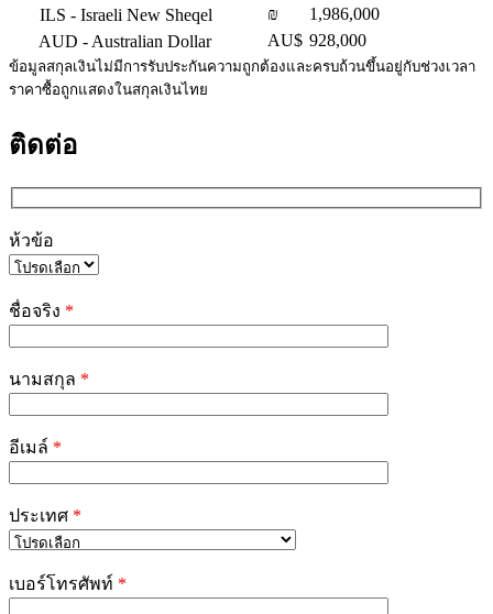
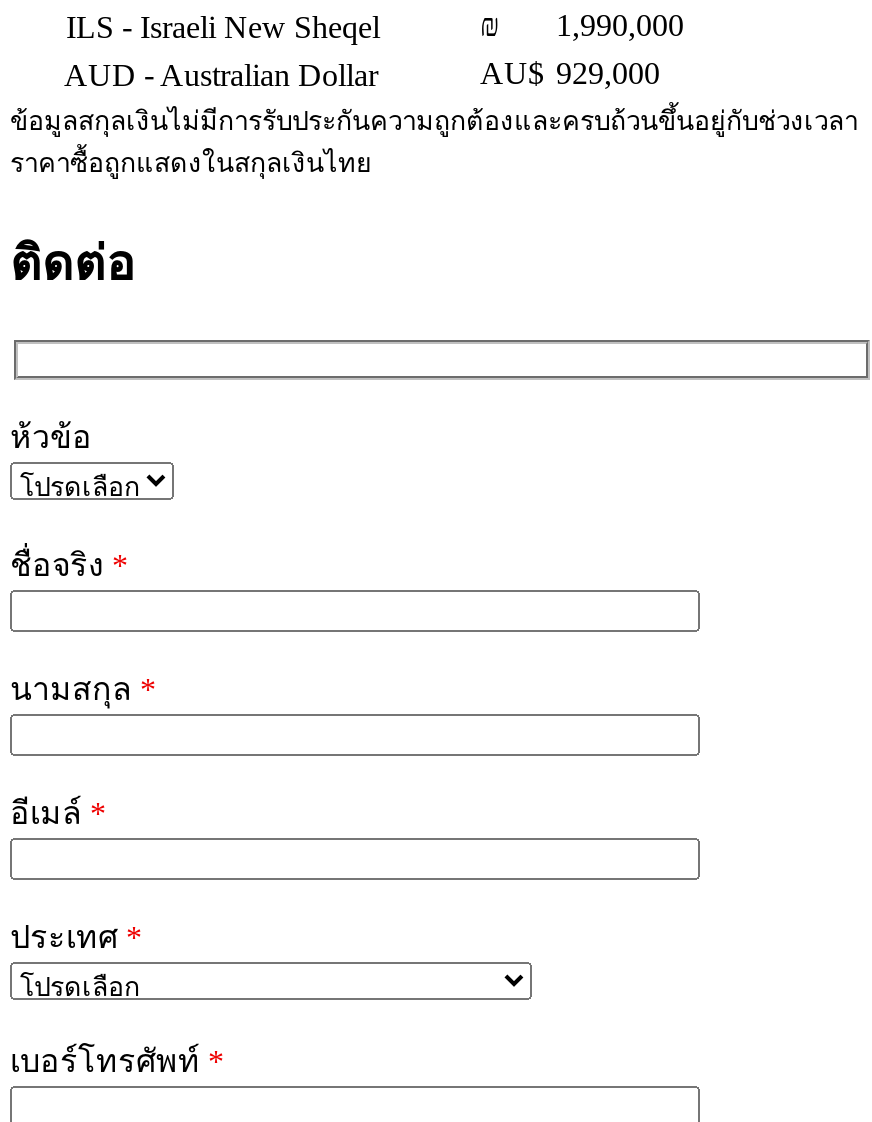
- 1,986,000
+ 1,990,000

- AU$ 928,000
+ AU$ 929,000
